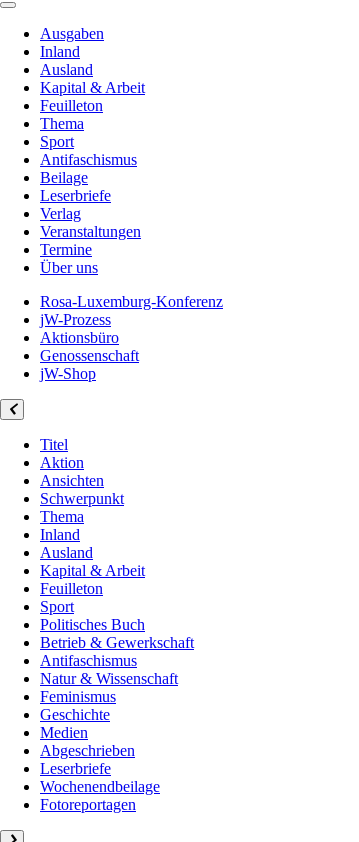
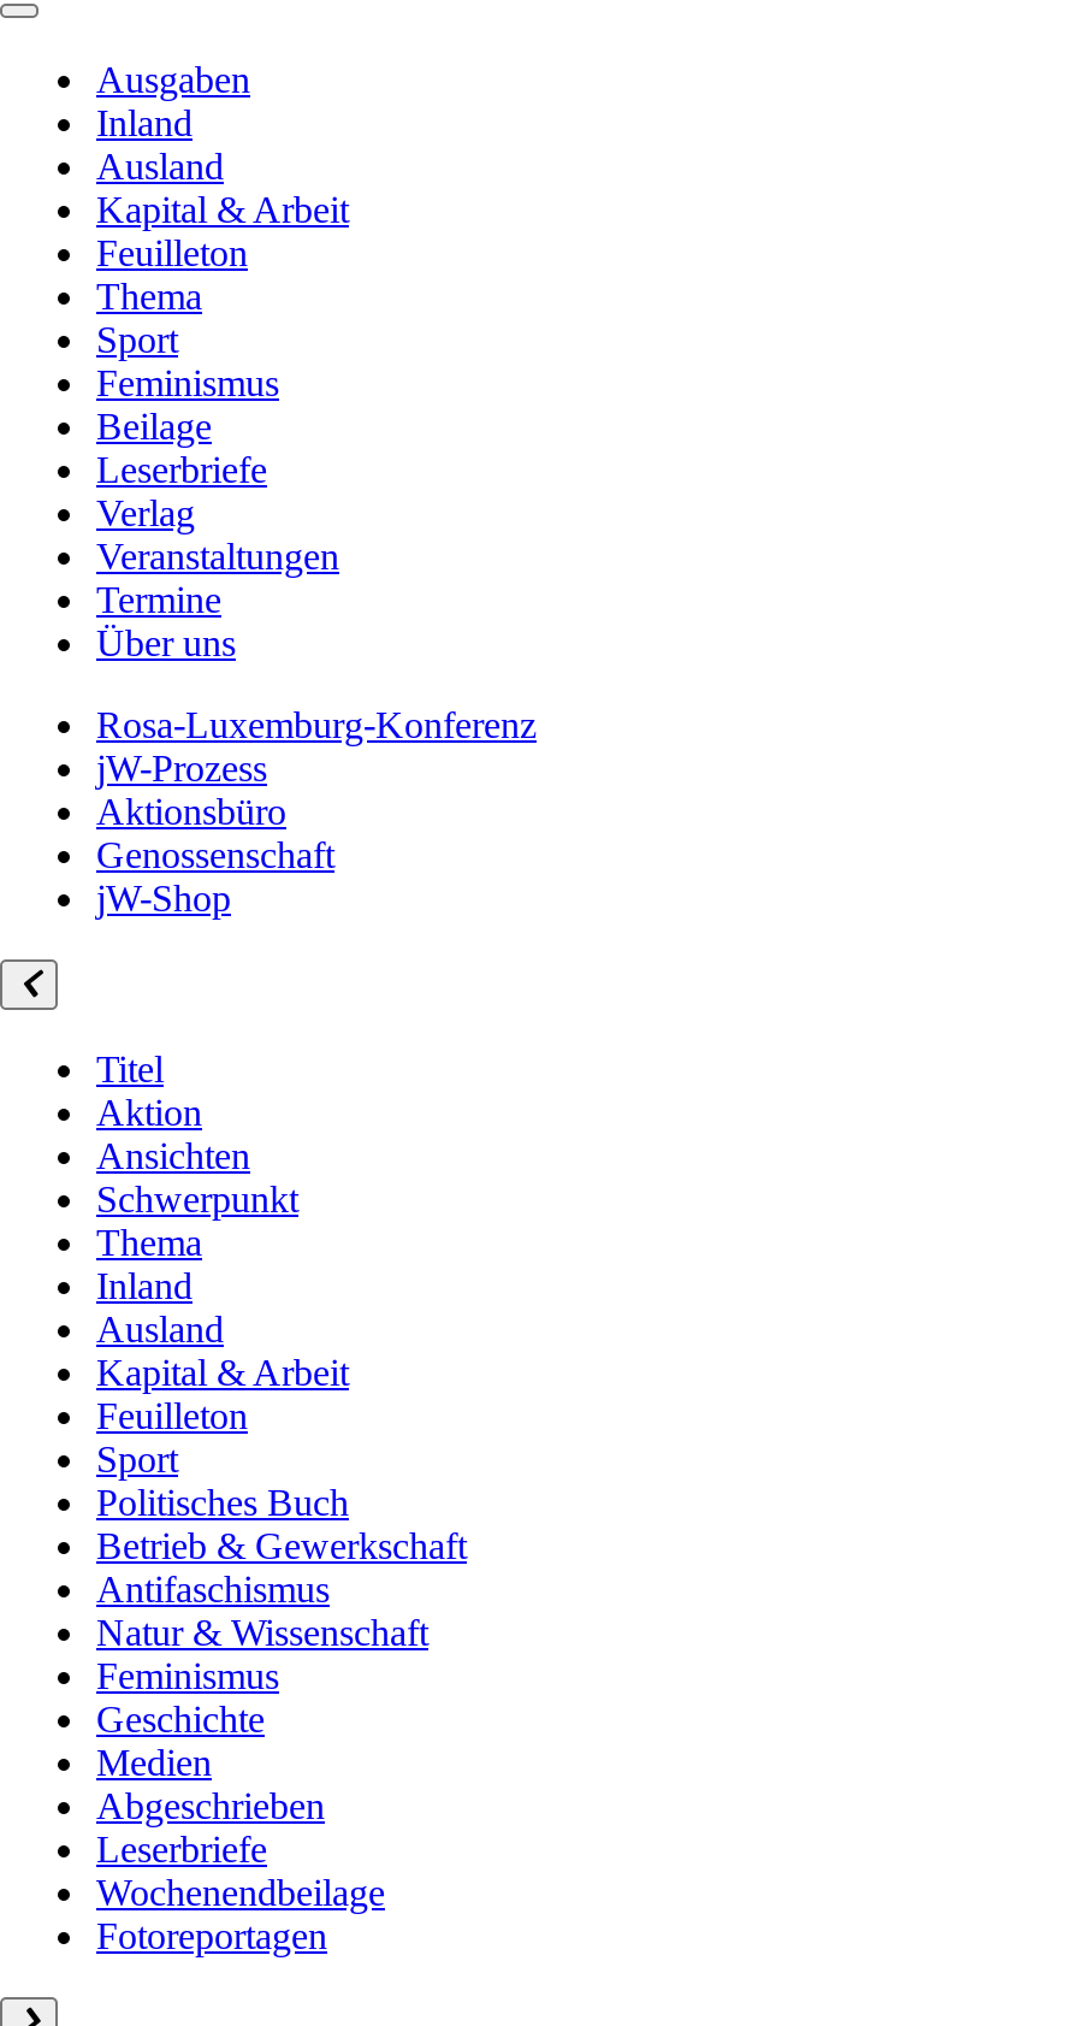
- Antifaschismus
+ Feminismus
